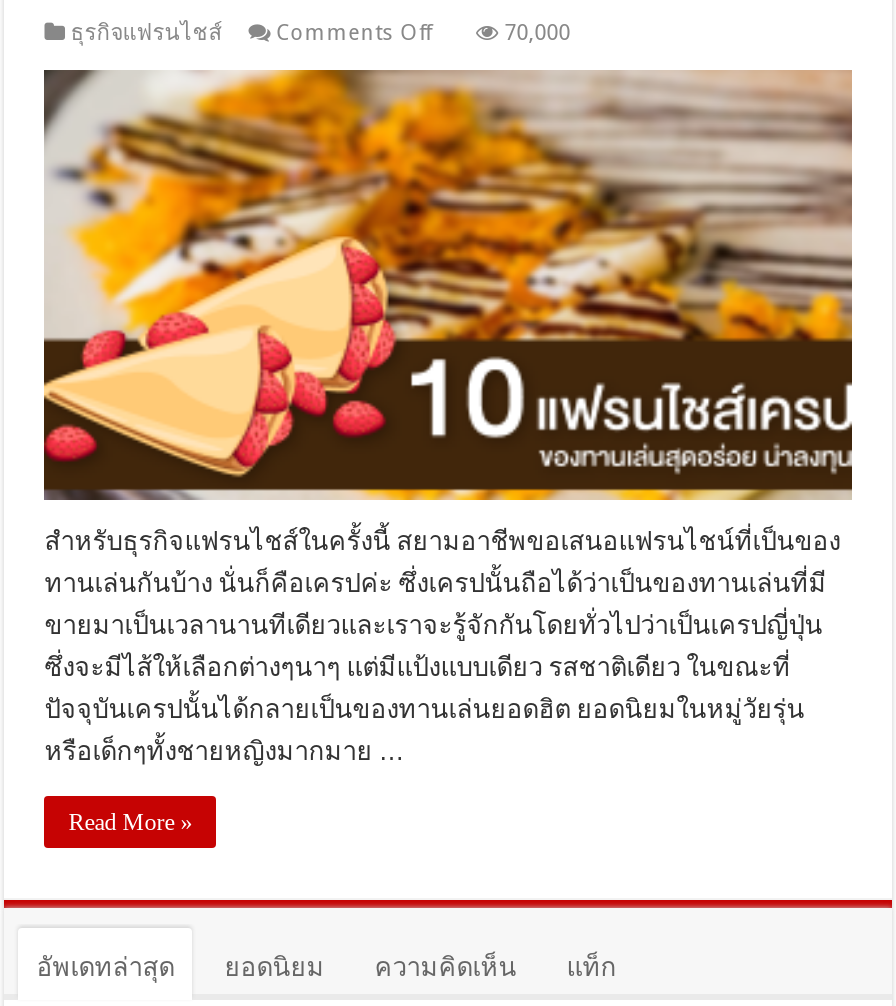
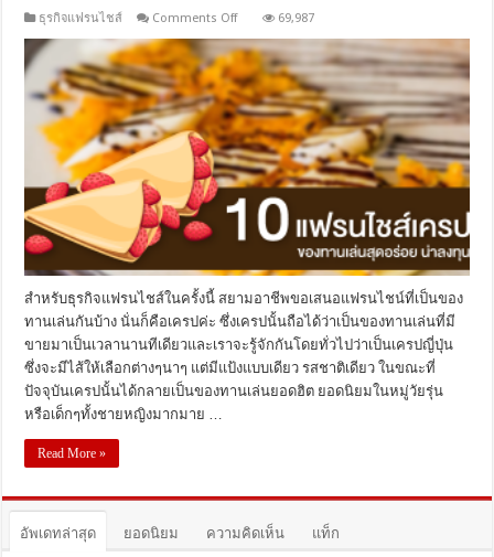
- 70,000
+ 69,987
